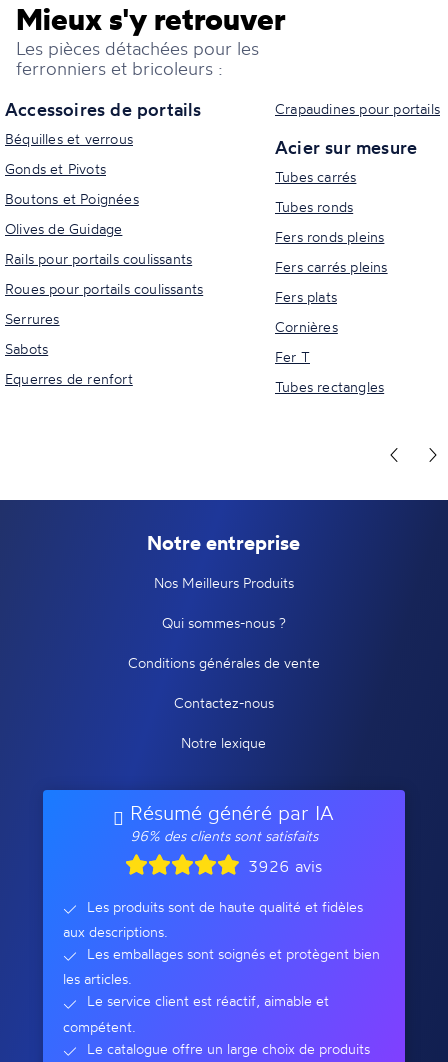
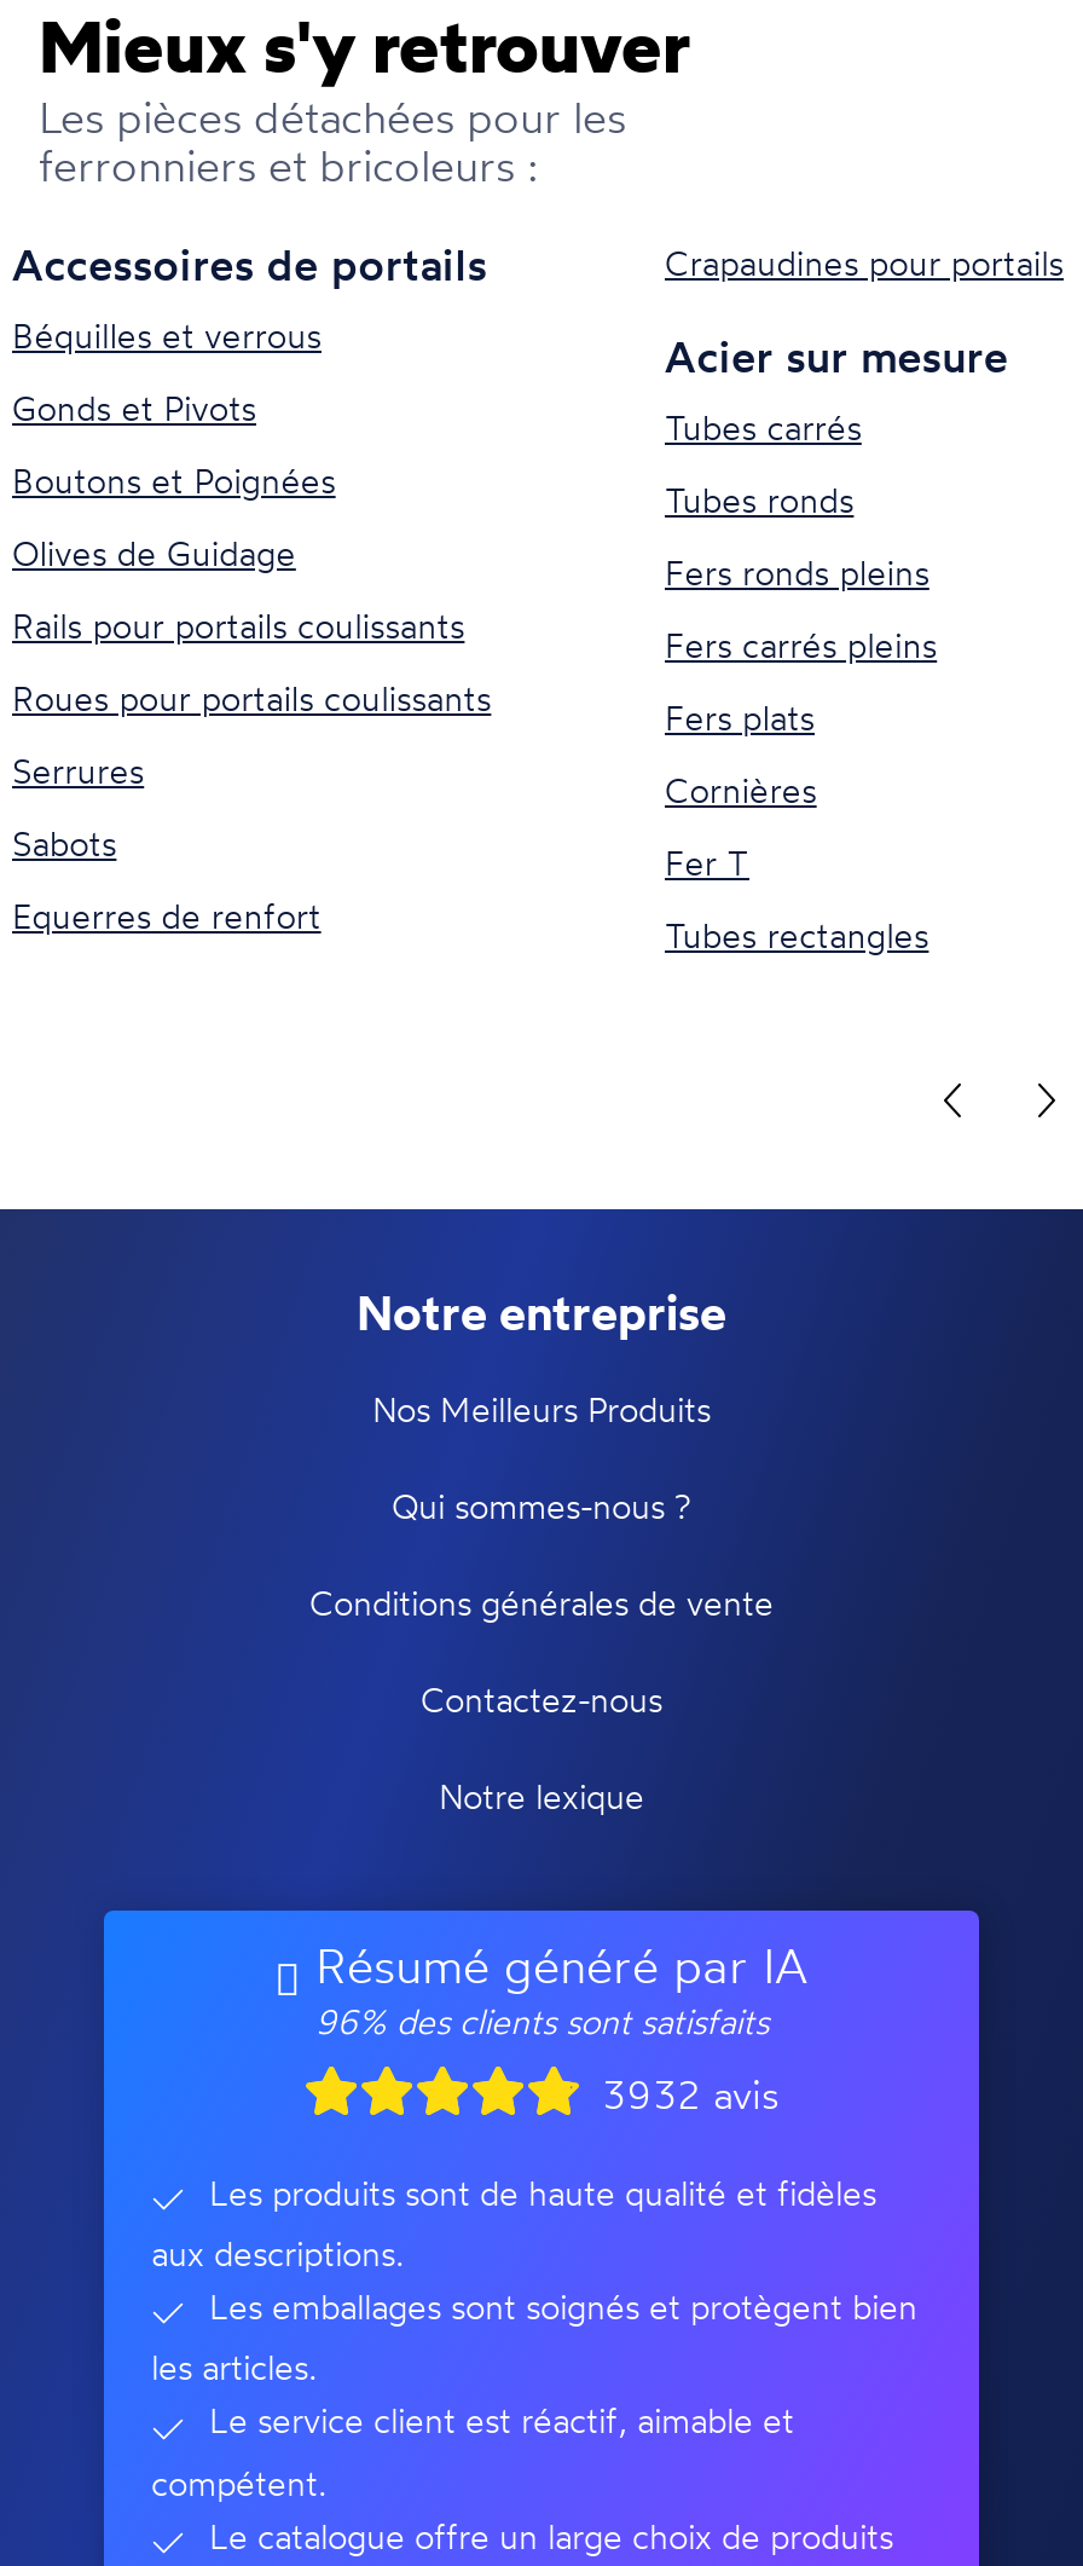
- 3926 avis
+ 3932 avis
